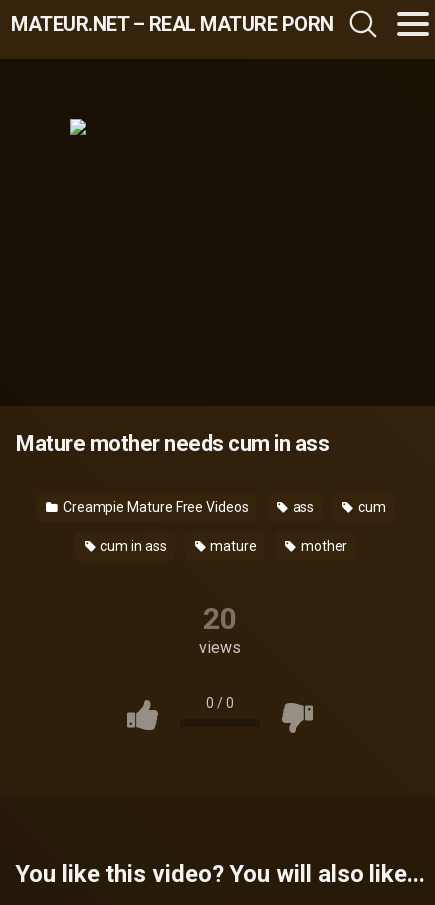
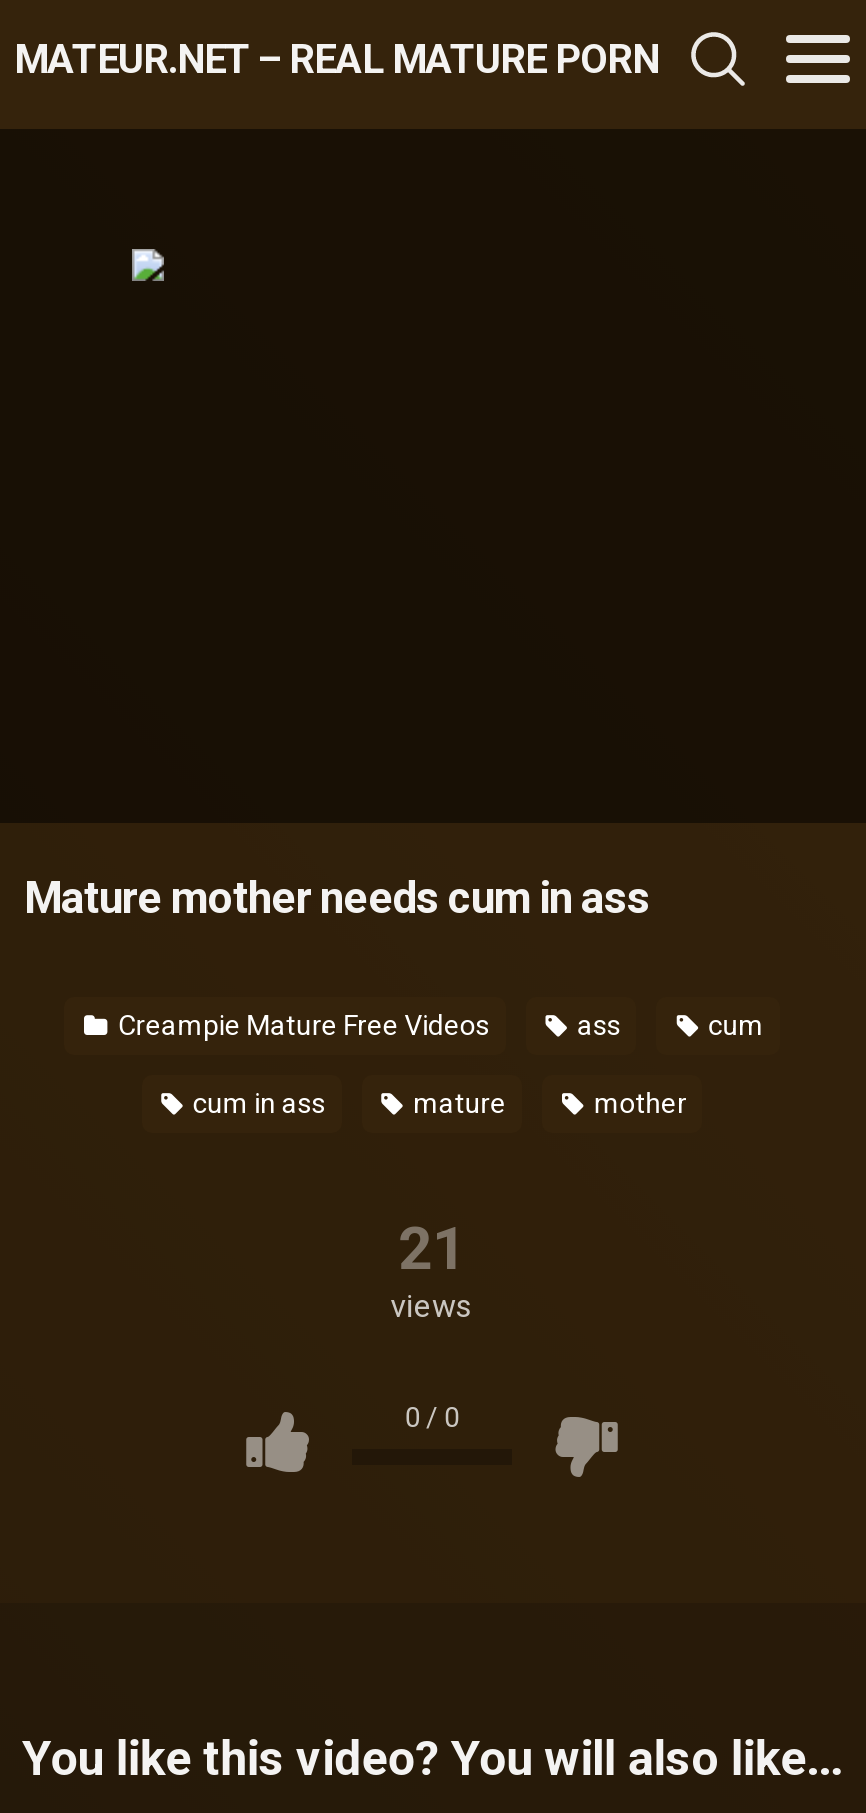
- 20
+ 21
